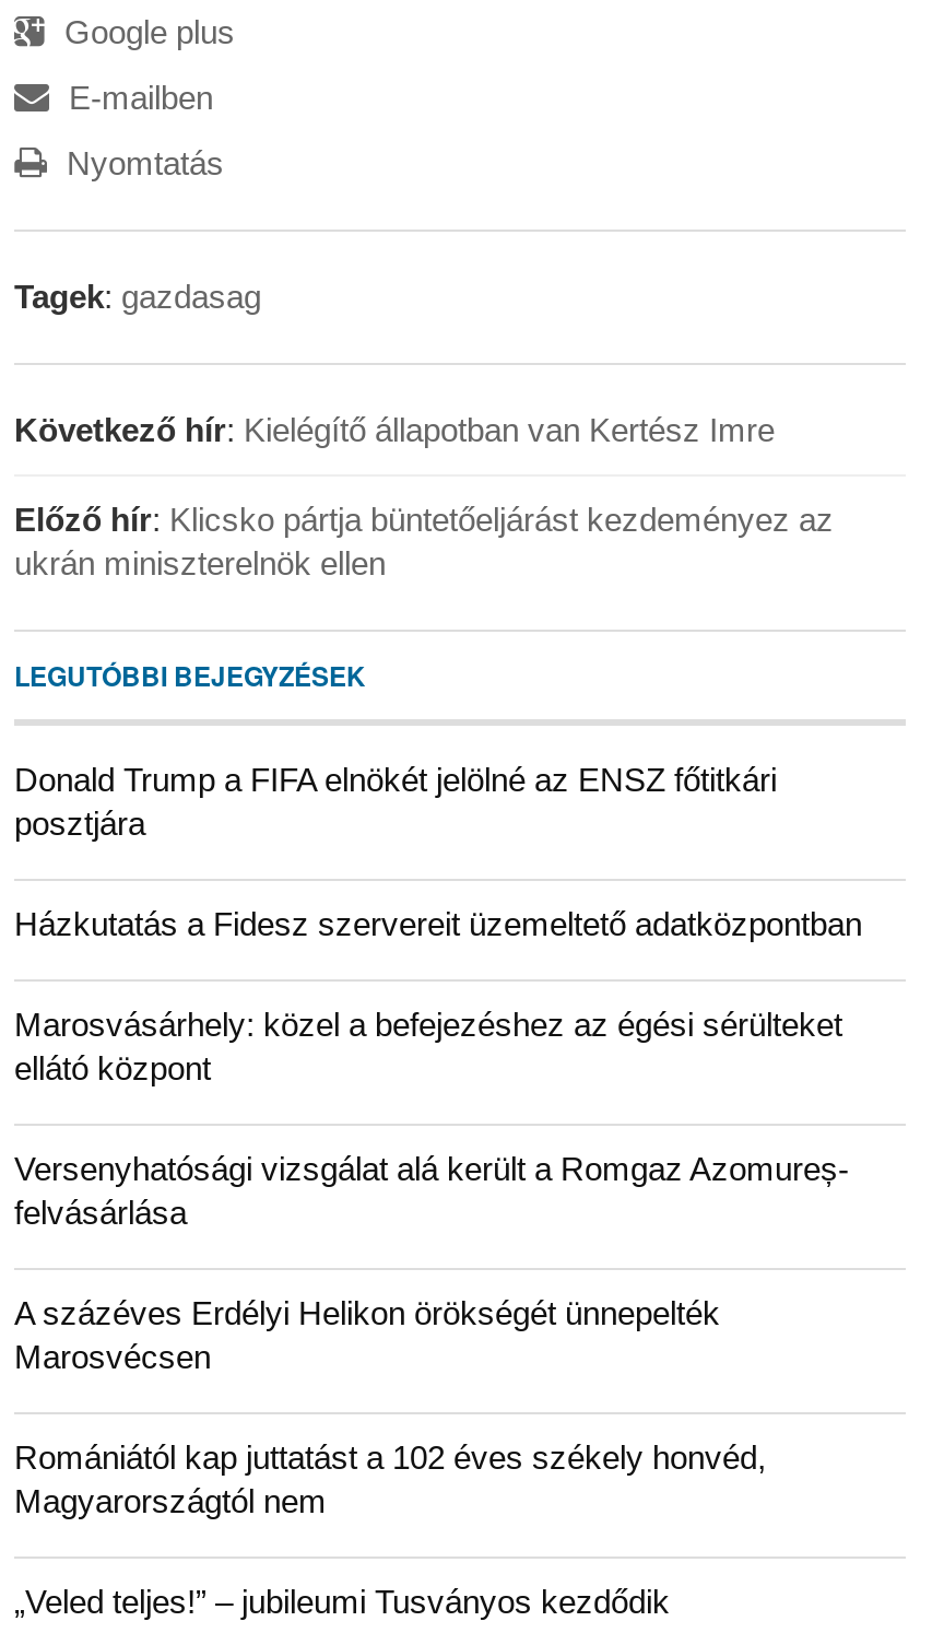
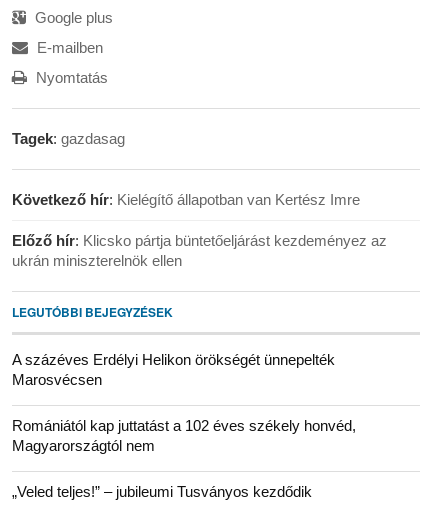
- Donald Trump a FIFA elnökét jelölné az ENSZ főtitkári
- posztjára
- Házkutatás a Fidesz szervereit üzemeltető adatközpontban
- Marosvásárhely: közel a befejezéshez az égési sérülteket
- ellátó központ
- Versenyhatósági vizsgálat alá került a Romgaz Azomureș-
- felvásárlása
